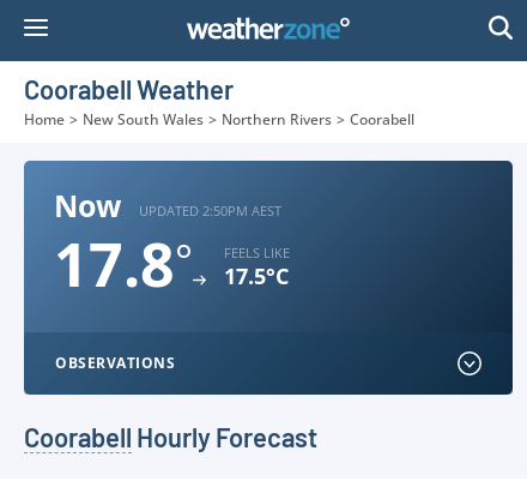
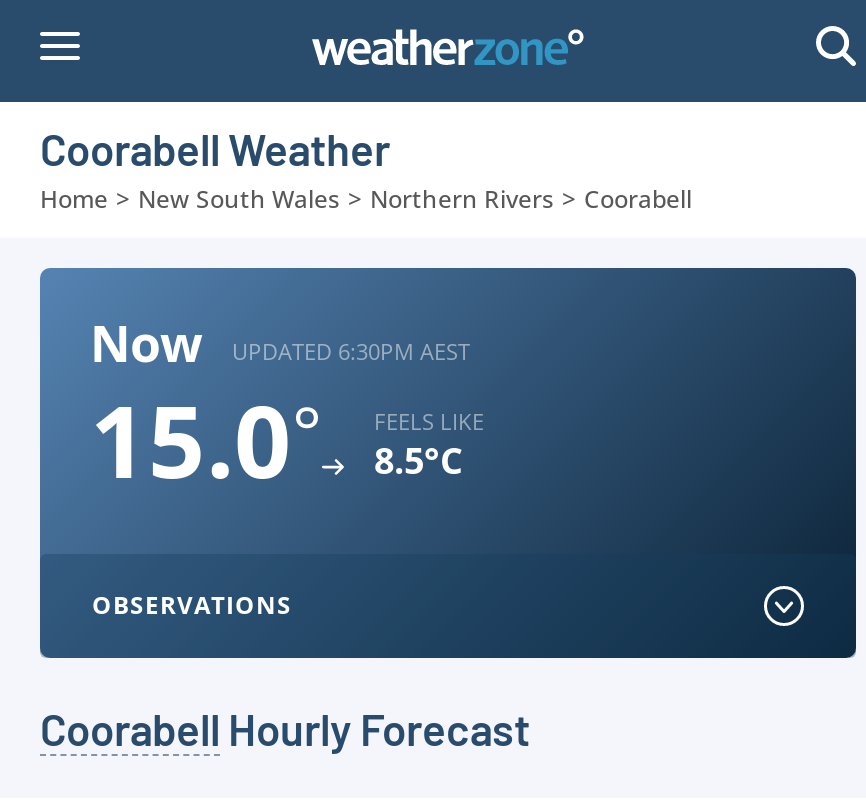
- UPDATED 2:50PM AEST
+ UPDATED 6:30PM AEST

- 17.8°
+ 15.0°

- 17.5°C
+ 8.5°C
